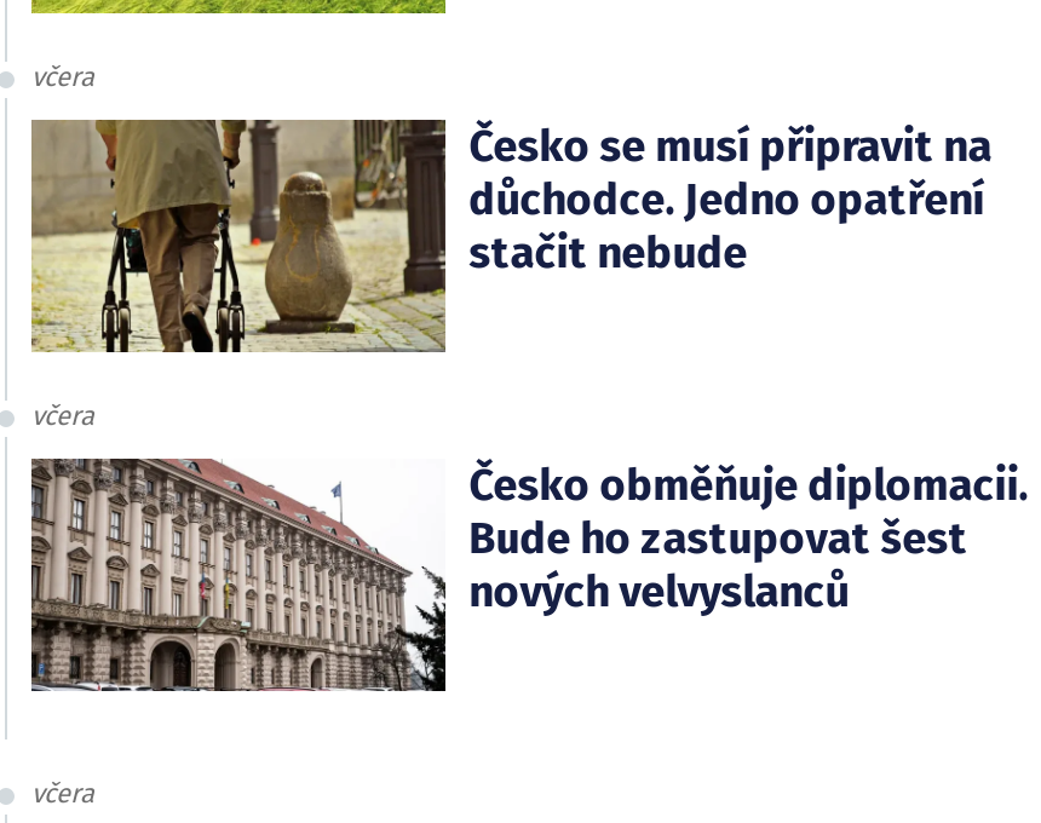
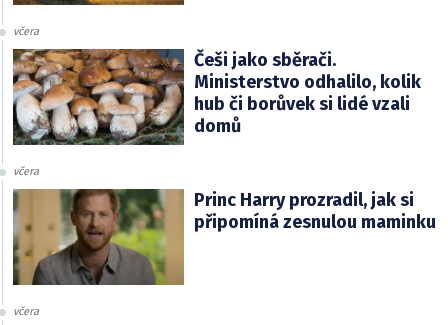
- [image]
- Česko se musí připravit na
- důchodce. Jedno opatření
- stačit nebude
+ [image]
+ Češi jako sběrači.
+ Ministerstvo odhalilo, kolik
+ hub či borůvek si lidé vzali
+ domů

- [image]
- Česko obměňuje diplomacii.
- Bude ho zastupovat šest
- nových velvyslanců
+ [image]
+ Princ Harry prozradil, jak si
+ připomíná zesnulou maminku
